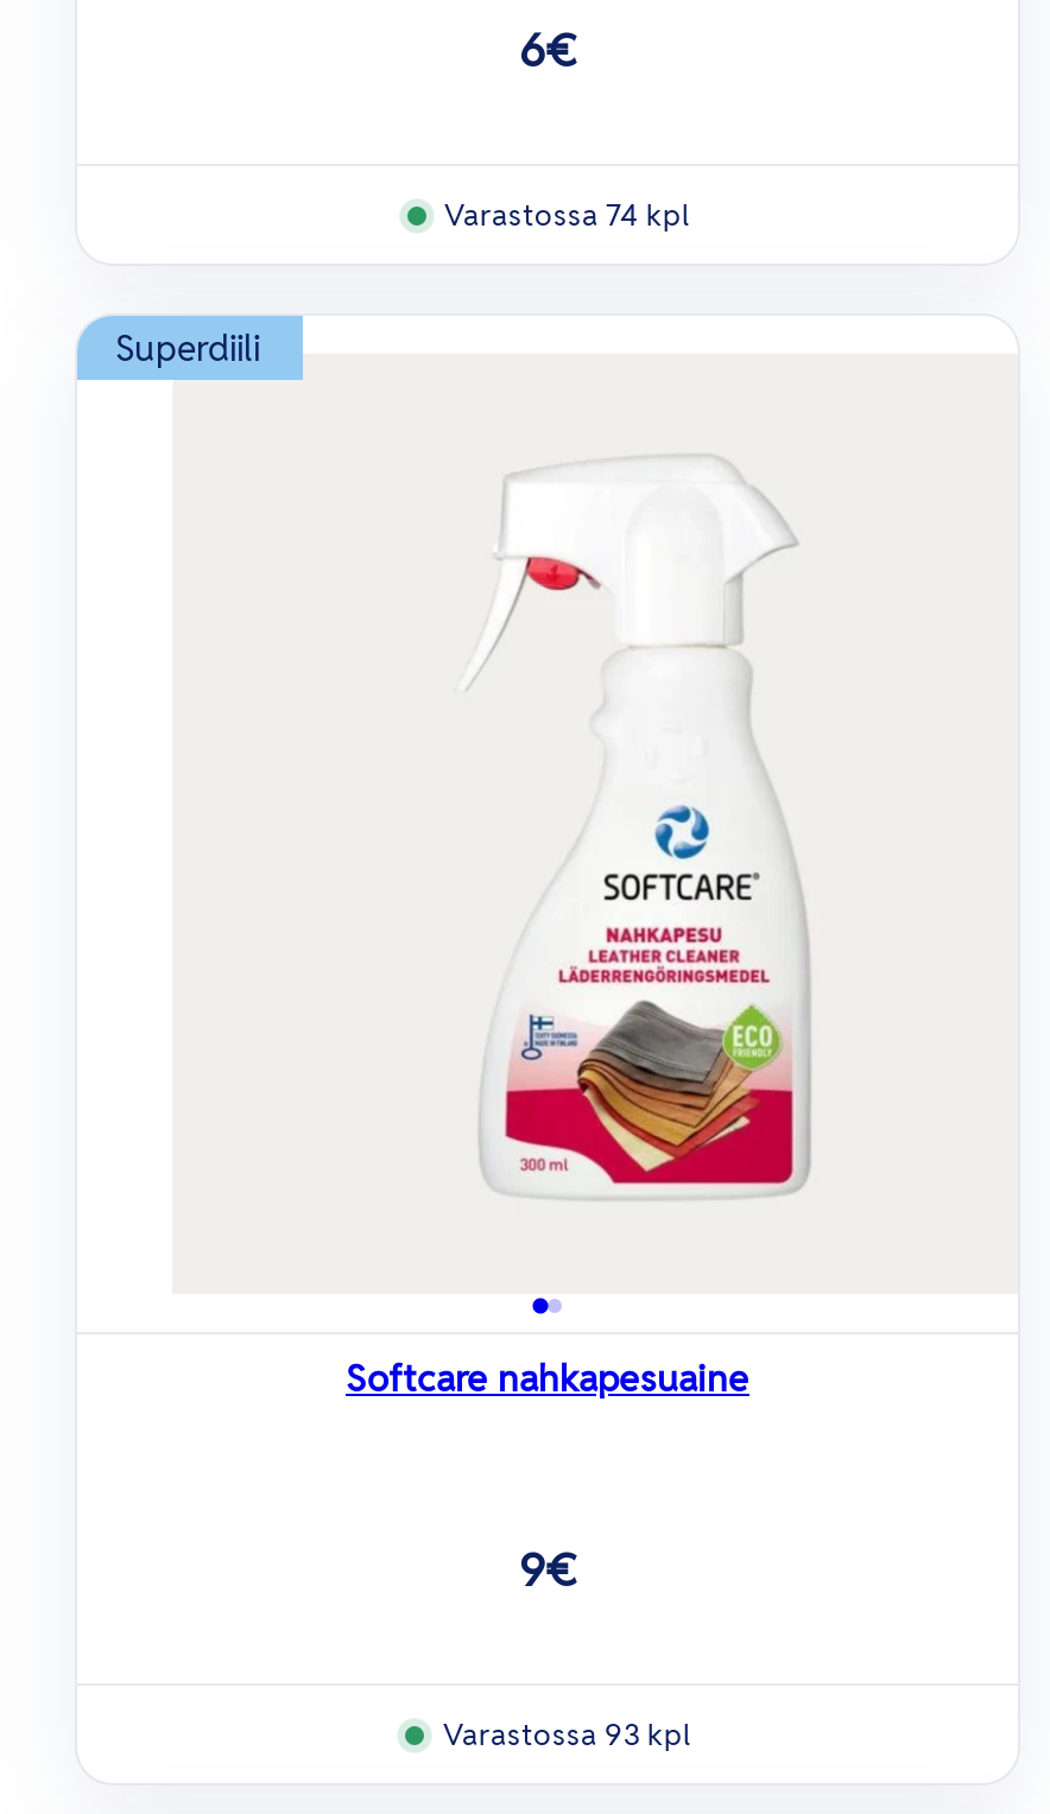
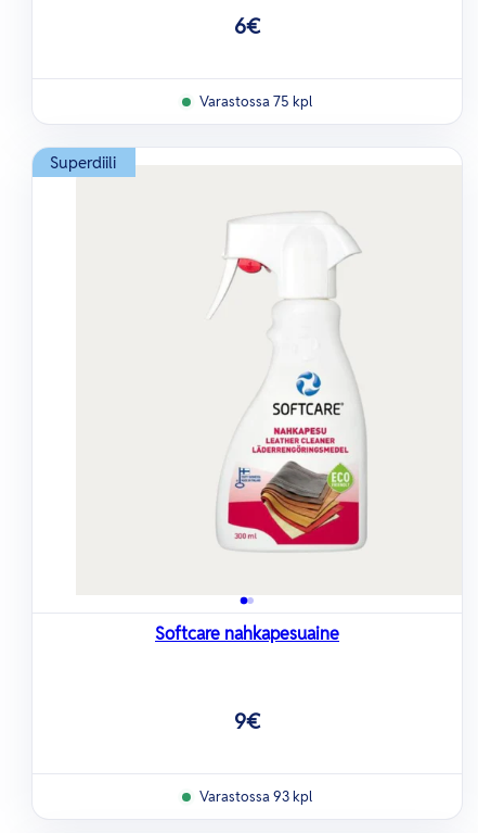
- Varastossa 74 kpl
+ Varastossa 75 kpl
